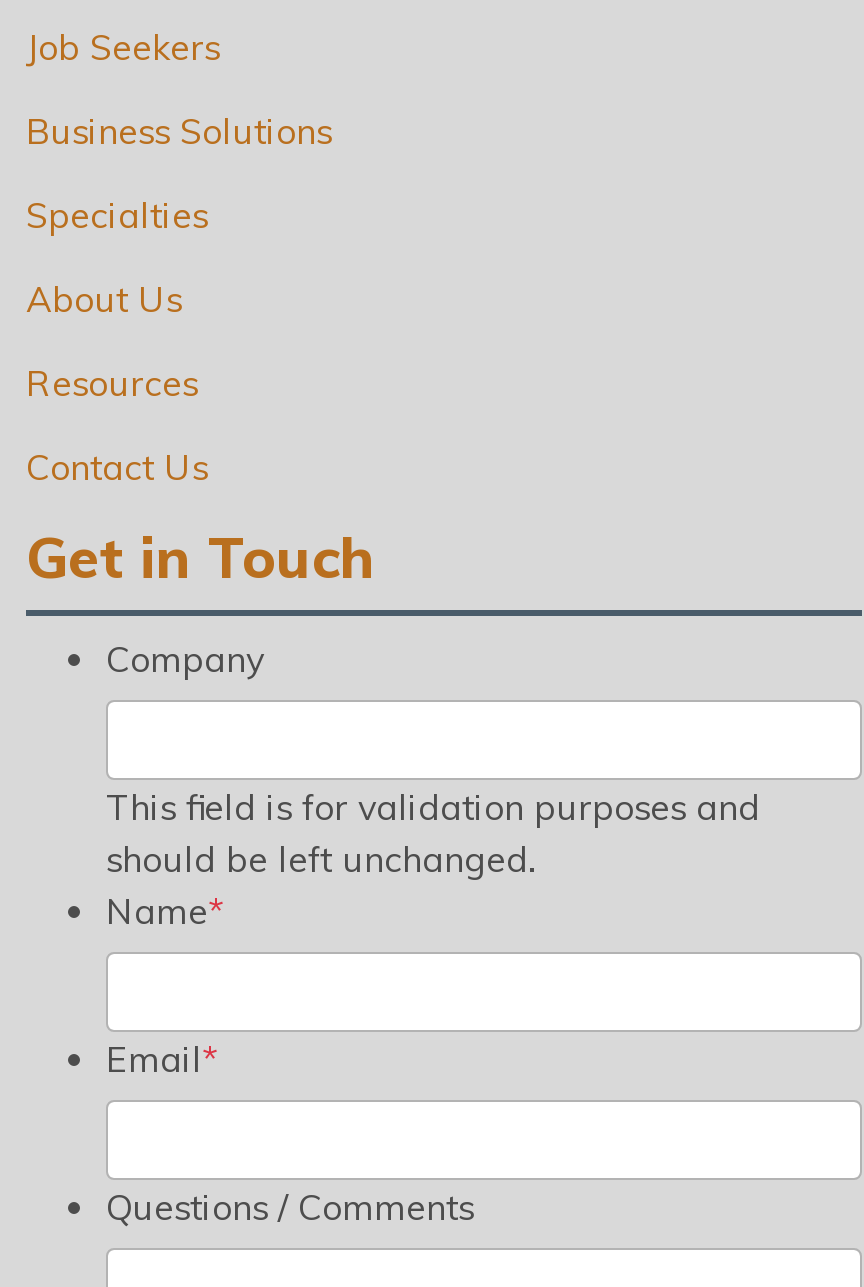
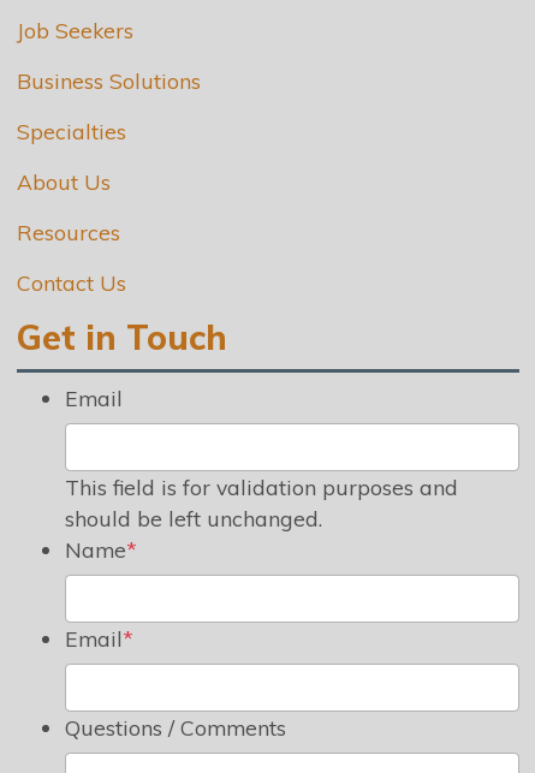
- Company
+ Email
